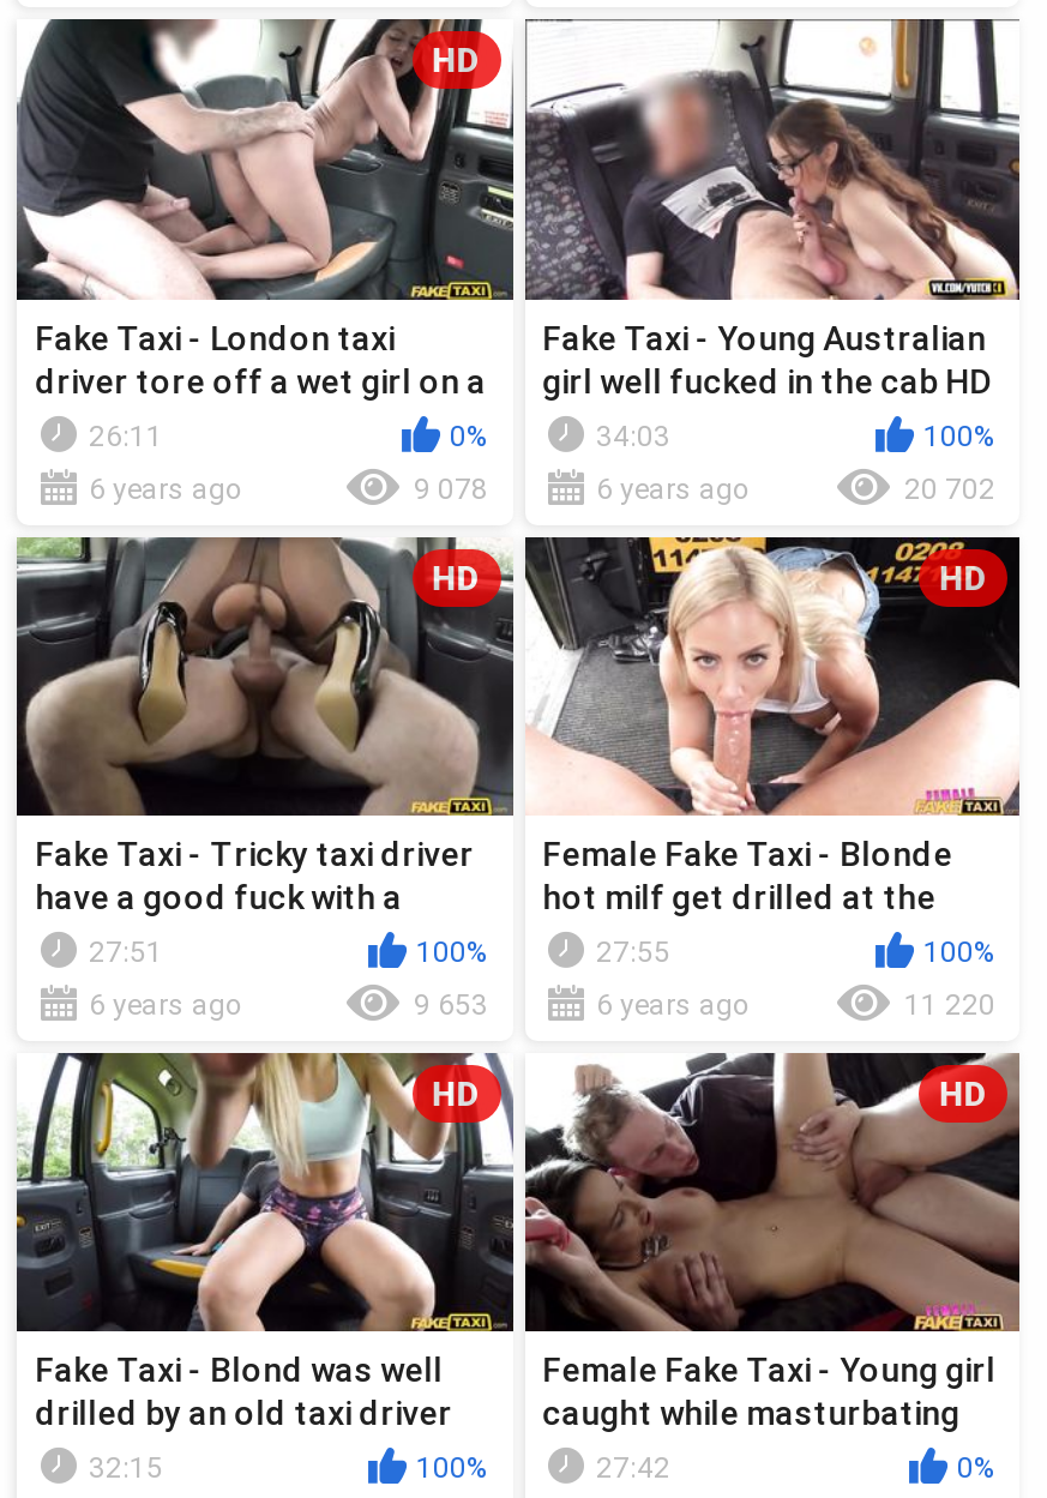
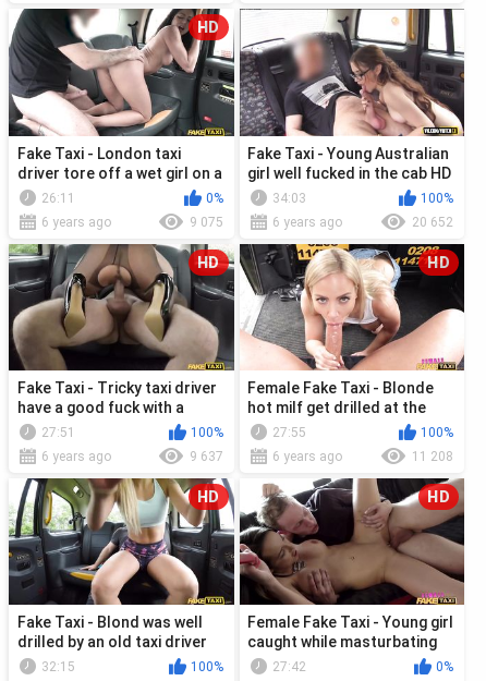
- 9 078
+ 9 075

- 20 702
+ 20 652

- 9 653
+ 9 637

- 11 220
+ 11 208
